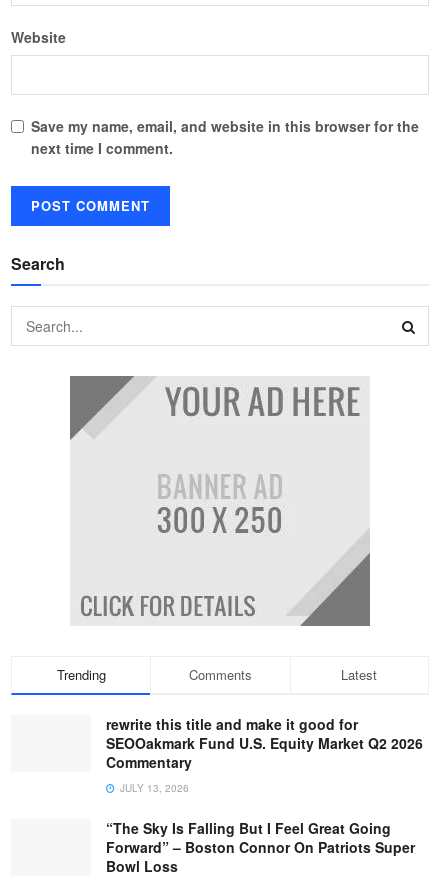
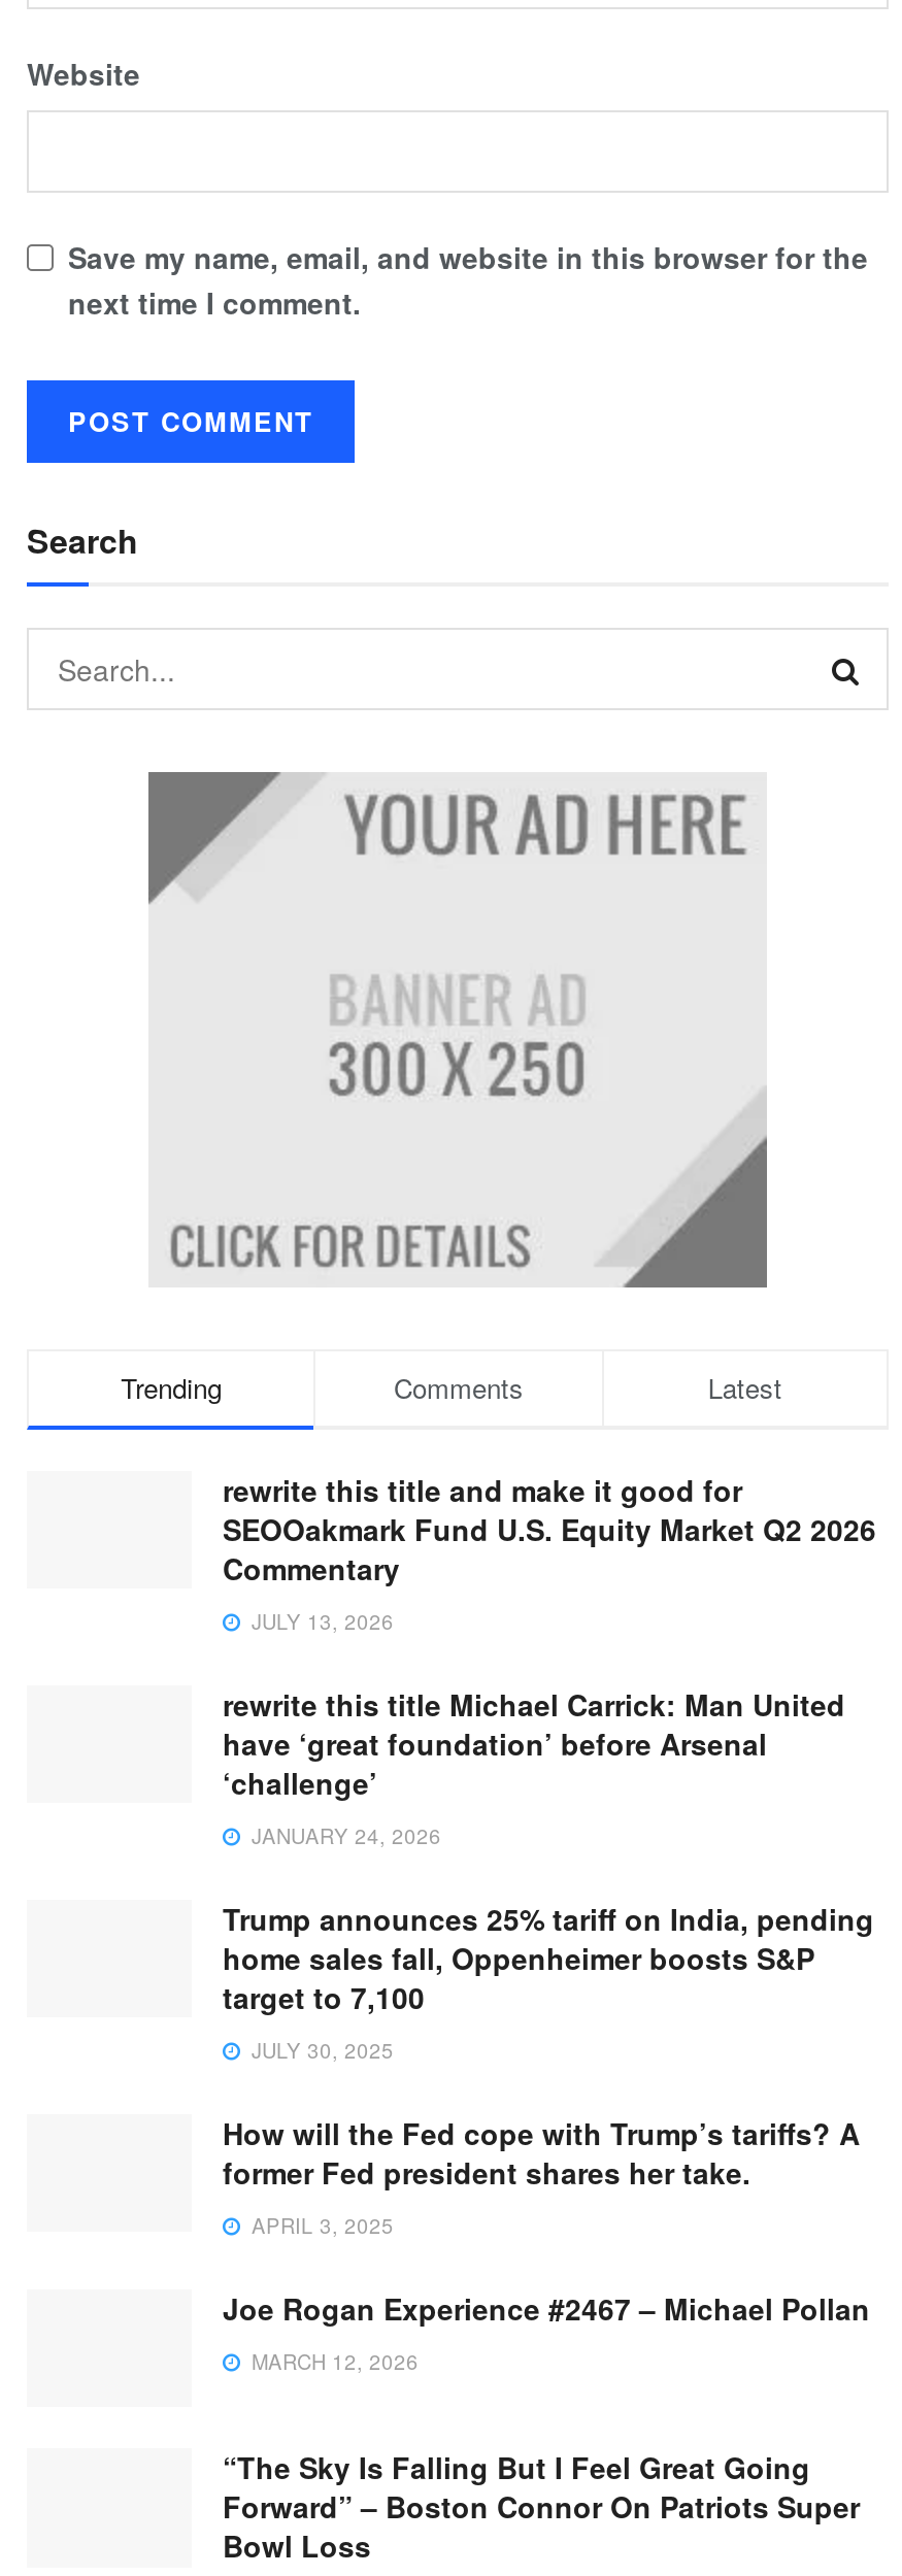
+ rewrite this title Michael Carrick: Man United
+ have ‘great foundation’ before Arsenal
+ ‘challenge’
+ JANUARY 24, 2026
+ Trump announces 25% tariff on India, pending
+ home sales fall, Oppenheimer boosts S&P
+ target to 7,100
+ JULY 30, 2025
+ How will the Fed cope with Trump’s tariffs? A
+ former Fed president shares her take.
+ APRIL 3, 2025
+ Joe Rogan Experience #2467 – Michael Pollan
+ MARCH 12, 2026
